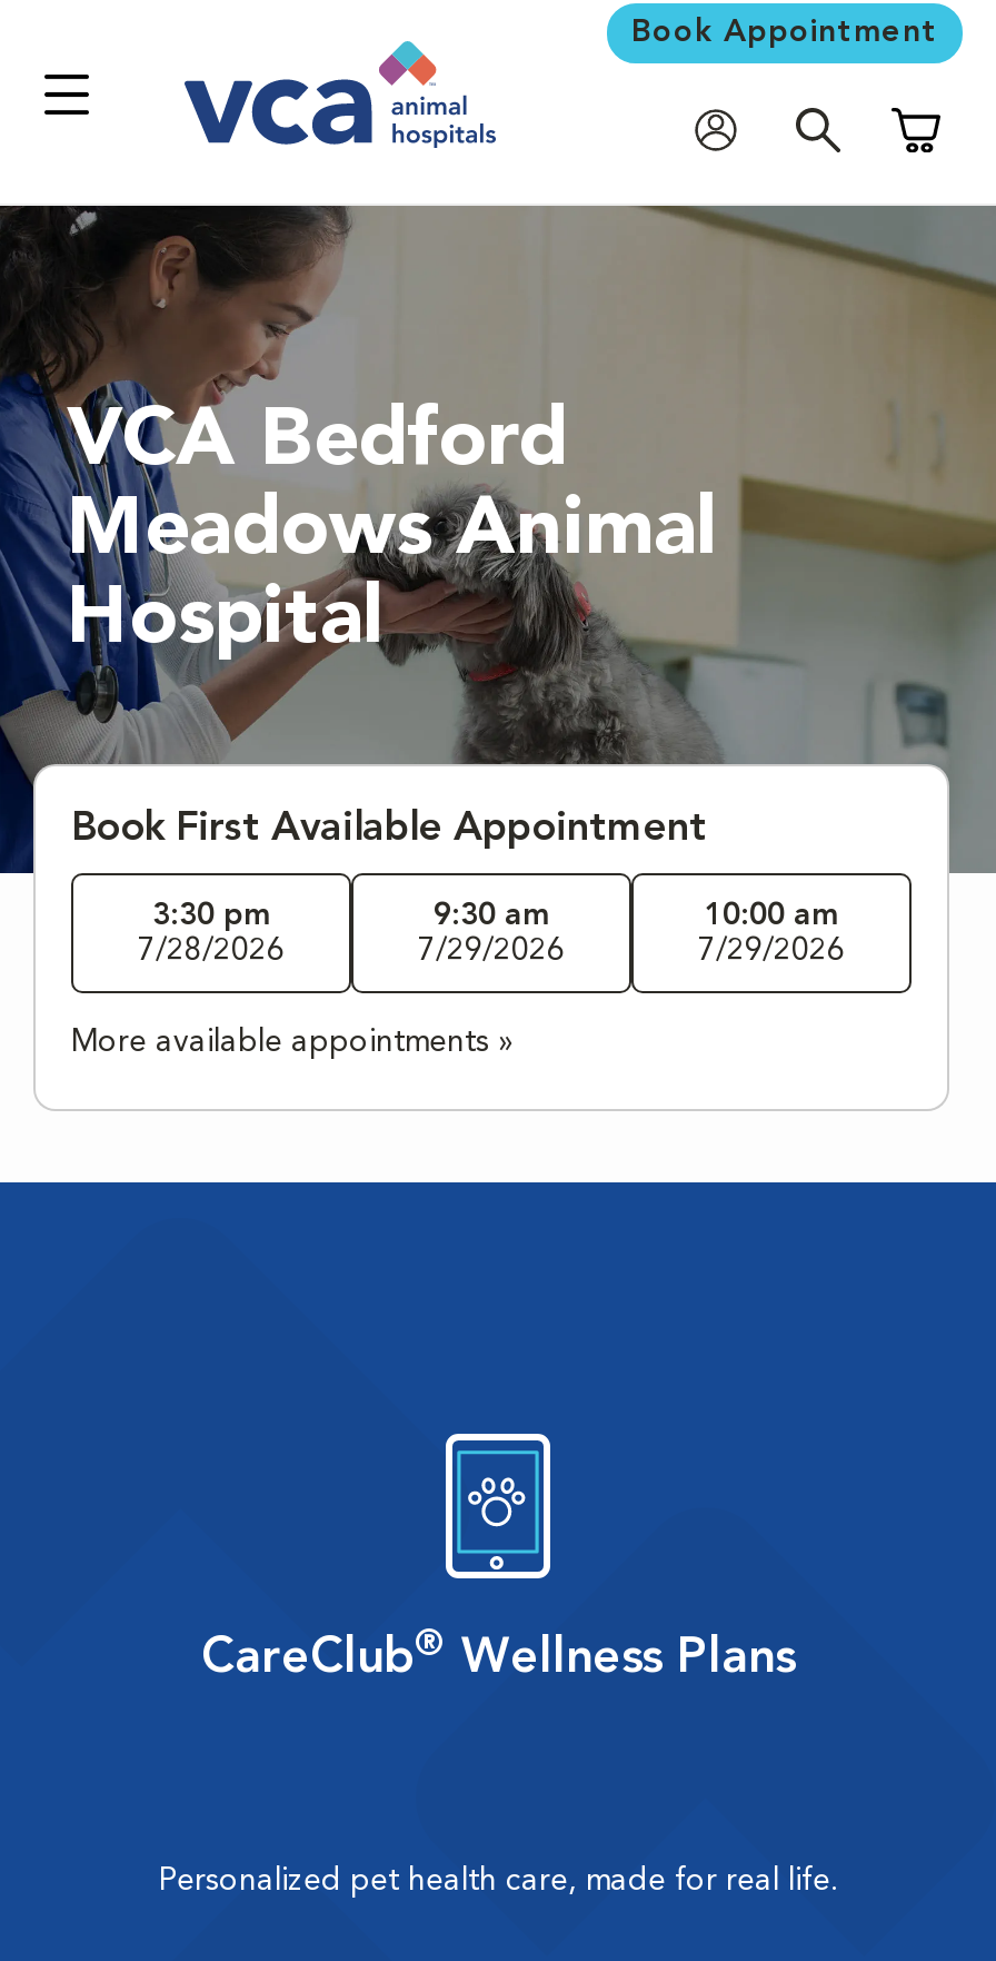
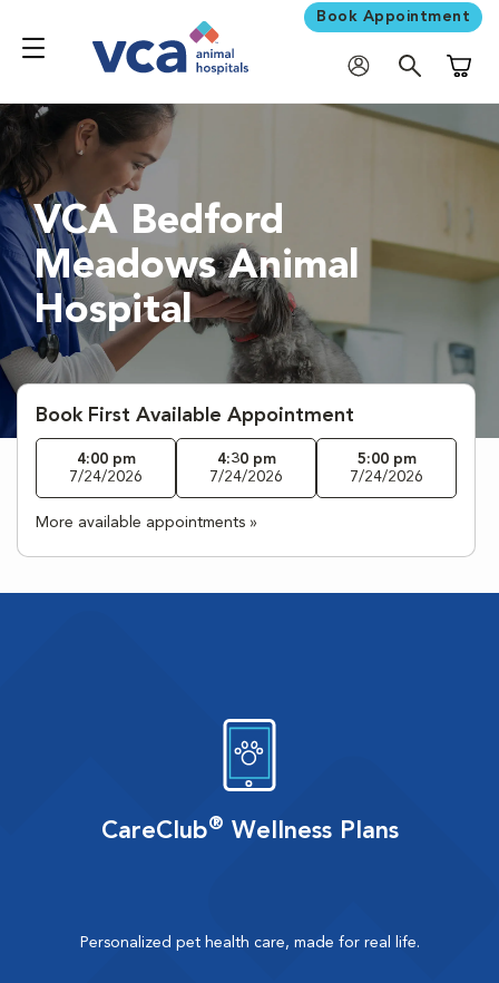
- 3:30 pm
- 7/28/2026
+ 4:00 pm
+ 7/24/2026

- 9:30 am
- 7/29/2026
+ 4:30 pm
+ 7/24/2026

- 10:00 am
- 7/29/2026
+ 5:00 pm
+ 7/24/2026
